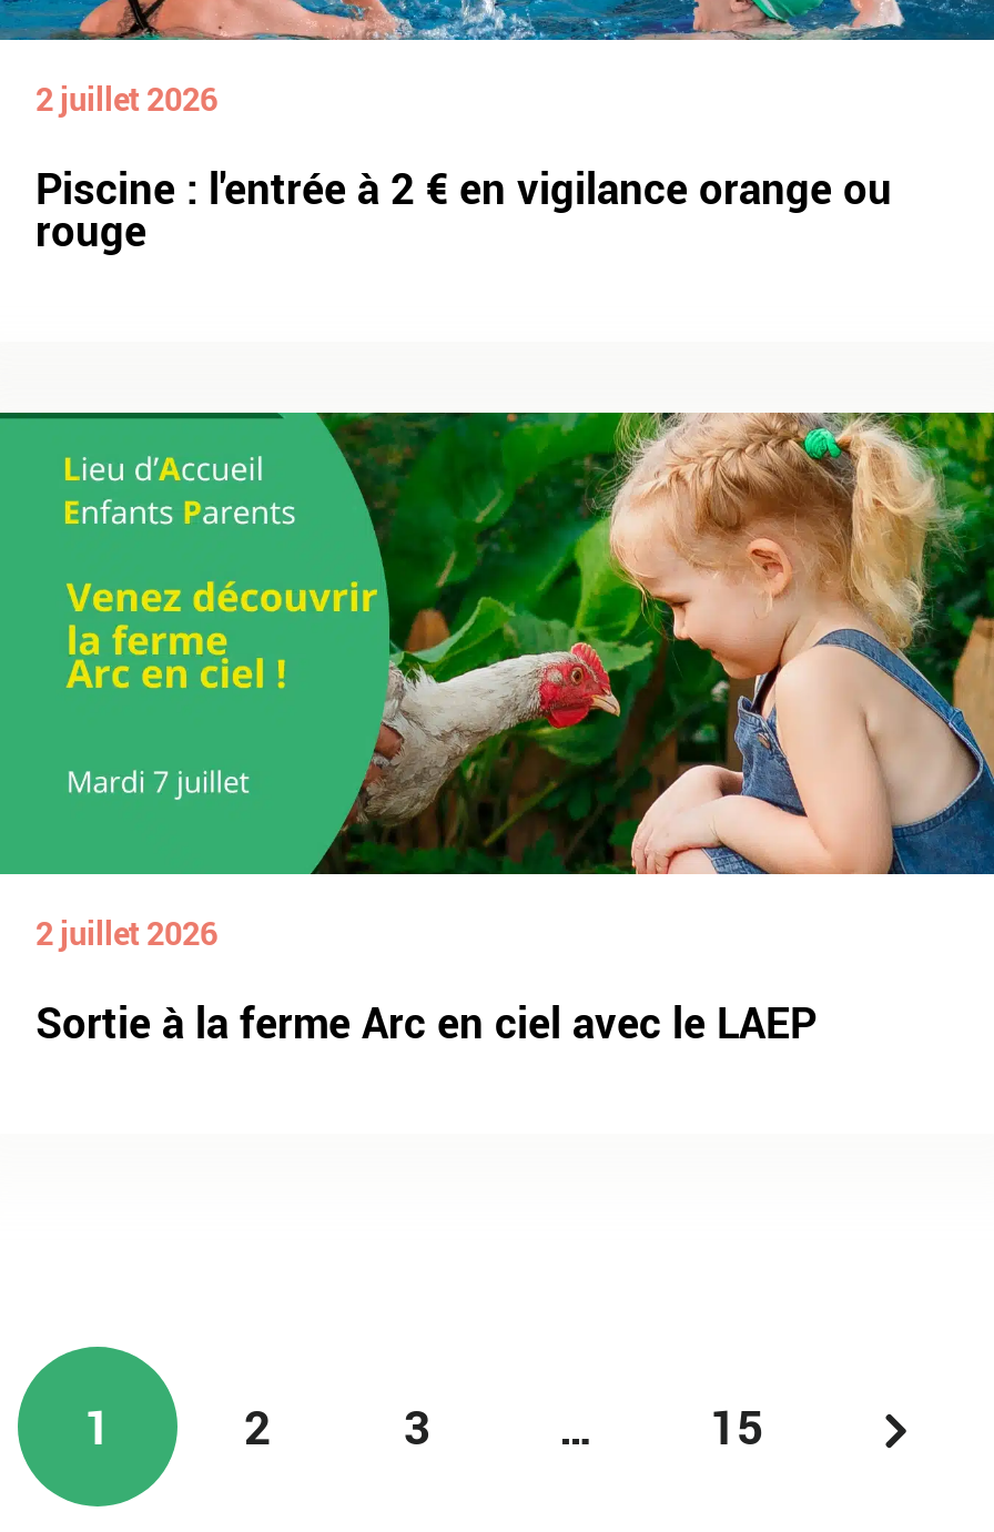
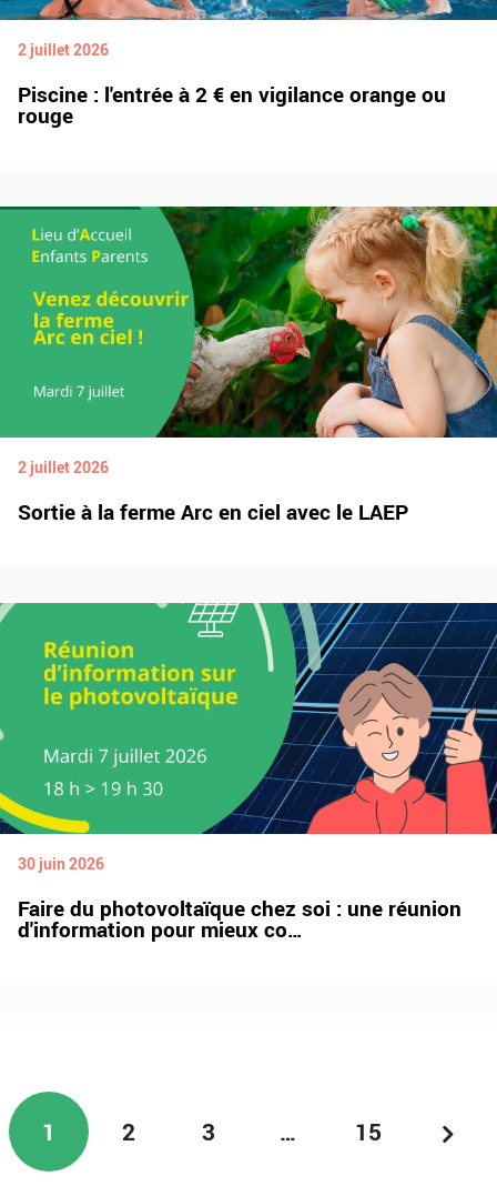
+ [image]
+ 30 juin 2026
+ Faire du photovoltaïque chez soi : une réunion
+ d'information pour mieux co…
